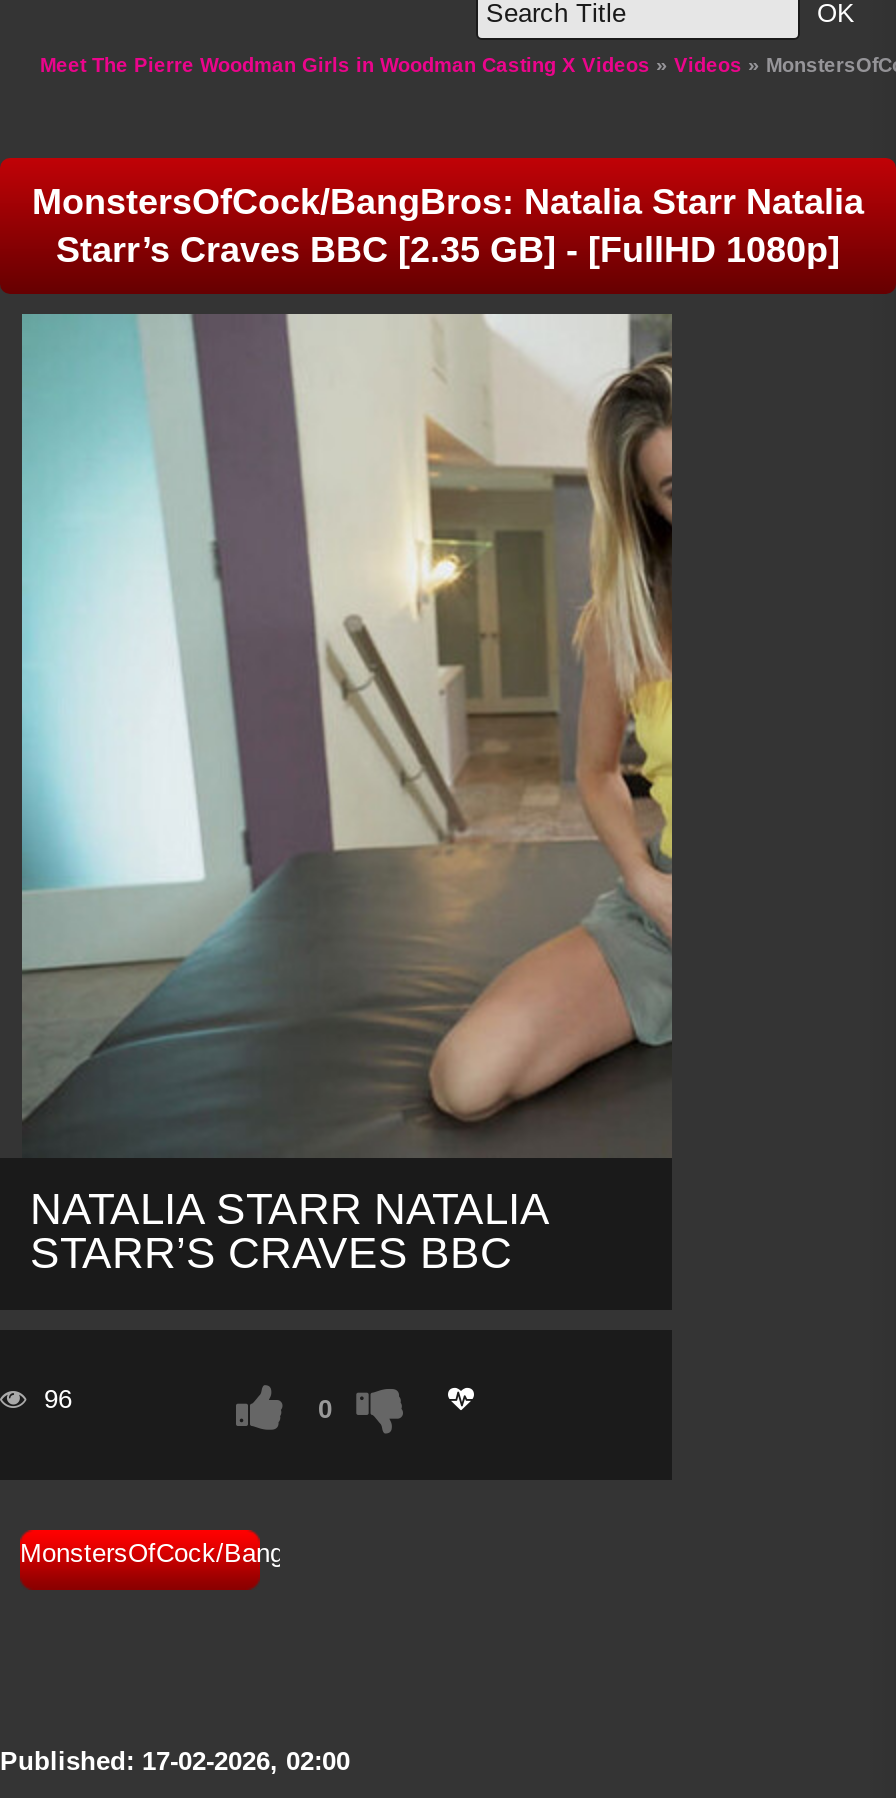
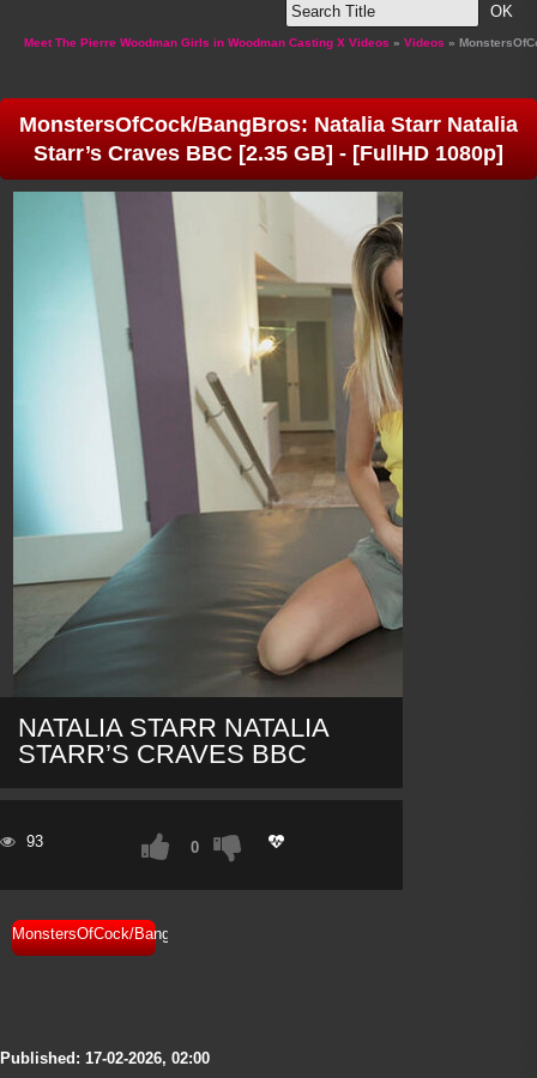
- 96
+ 93
